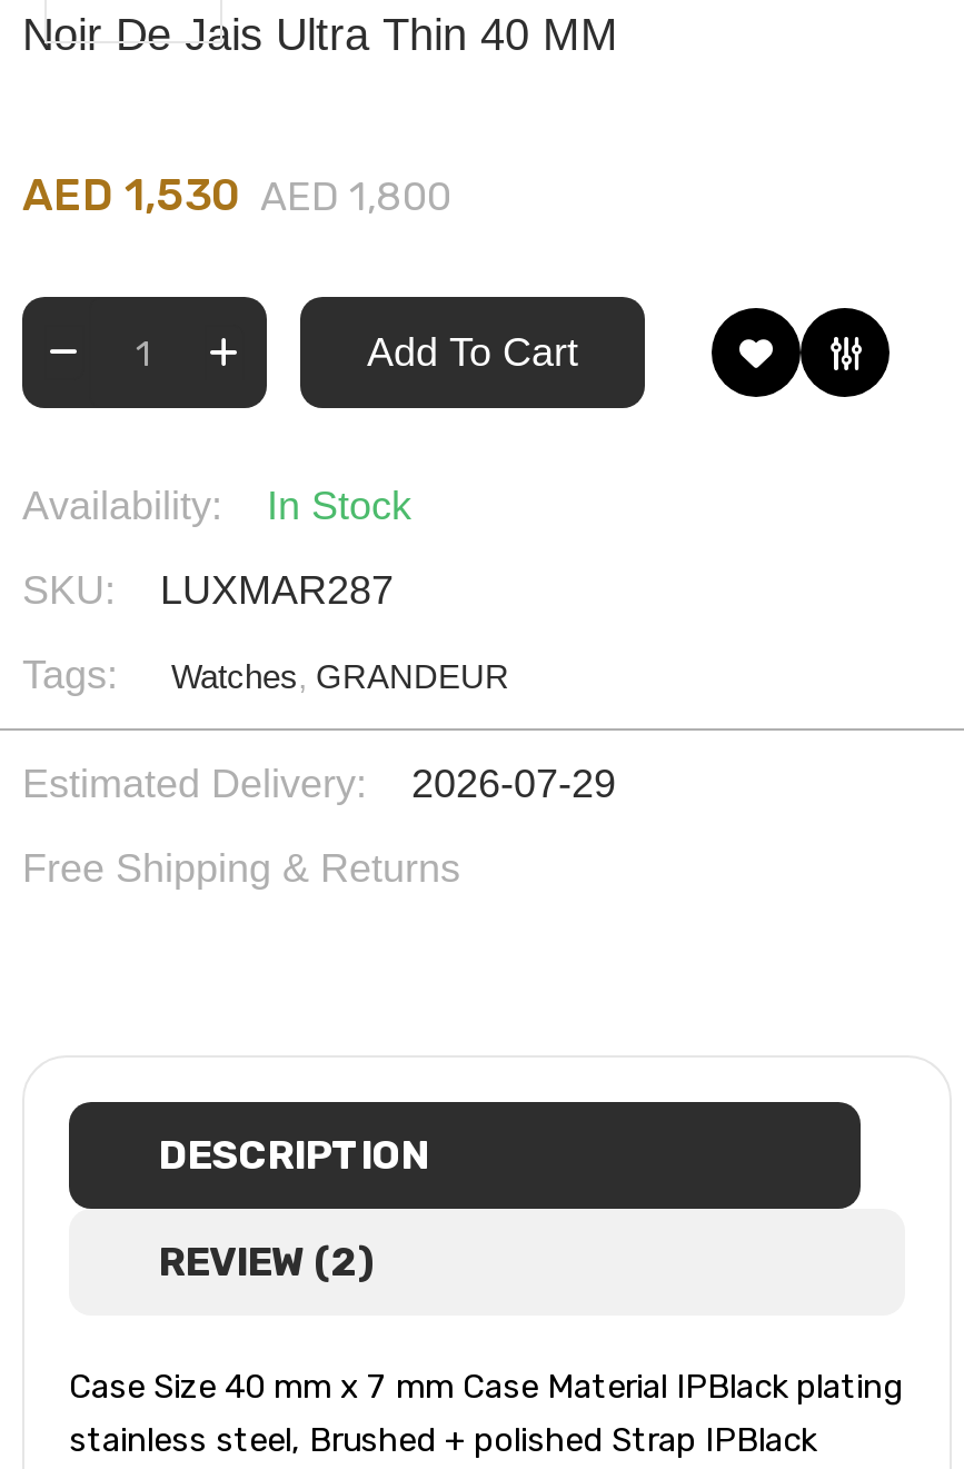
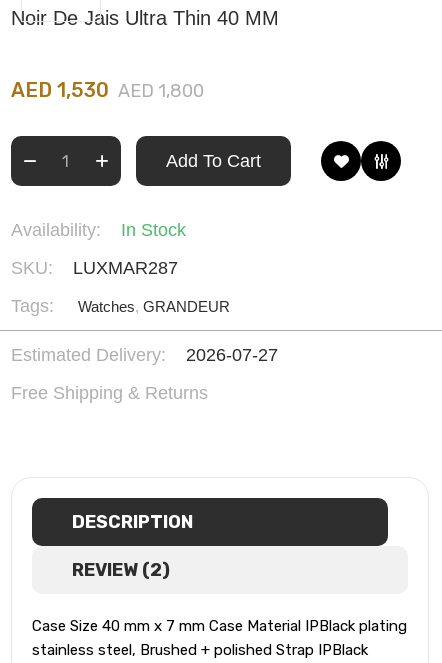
- Estimated Delivery: 2026-07-29
+ Estimated Delivery: 2026-07-27
